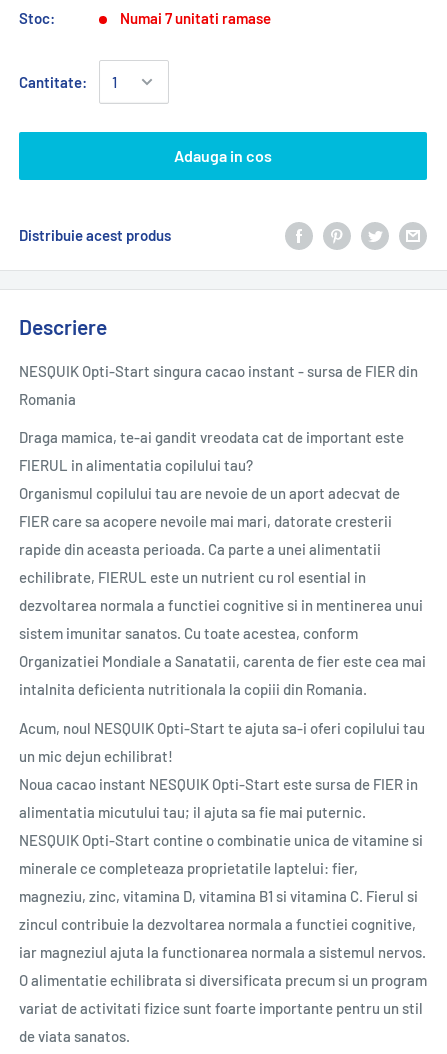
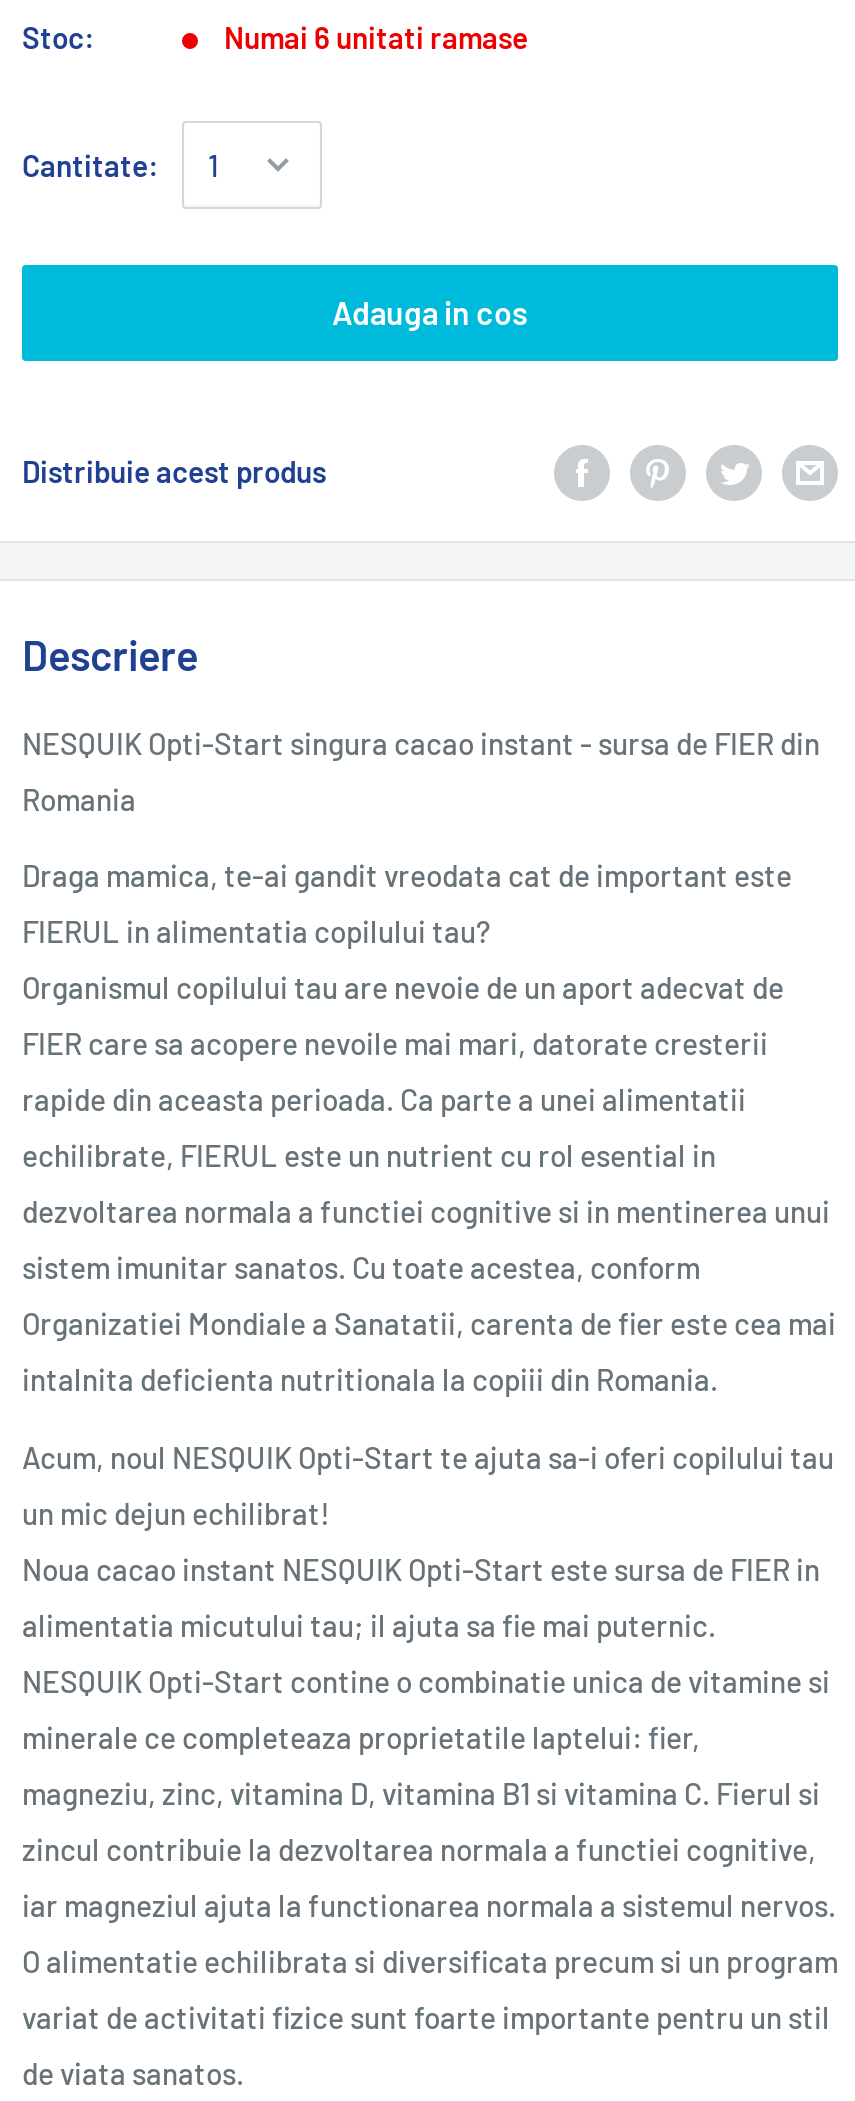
- Numai 7 unitati ramase
+ Numai 6 unitati ramase
